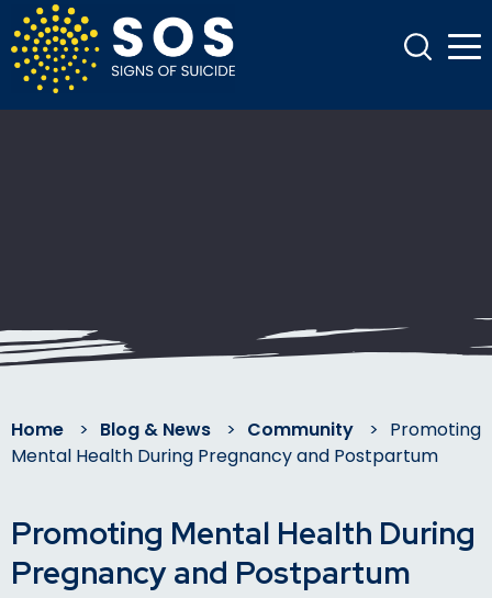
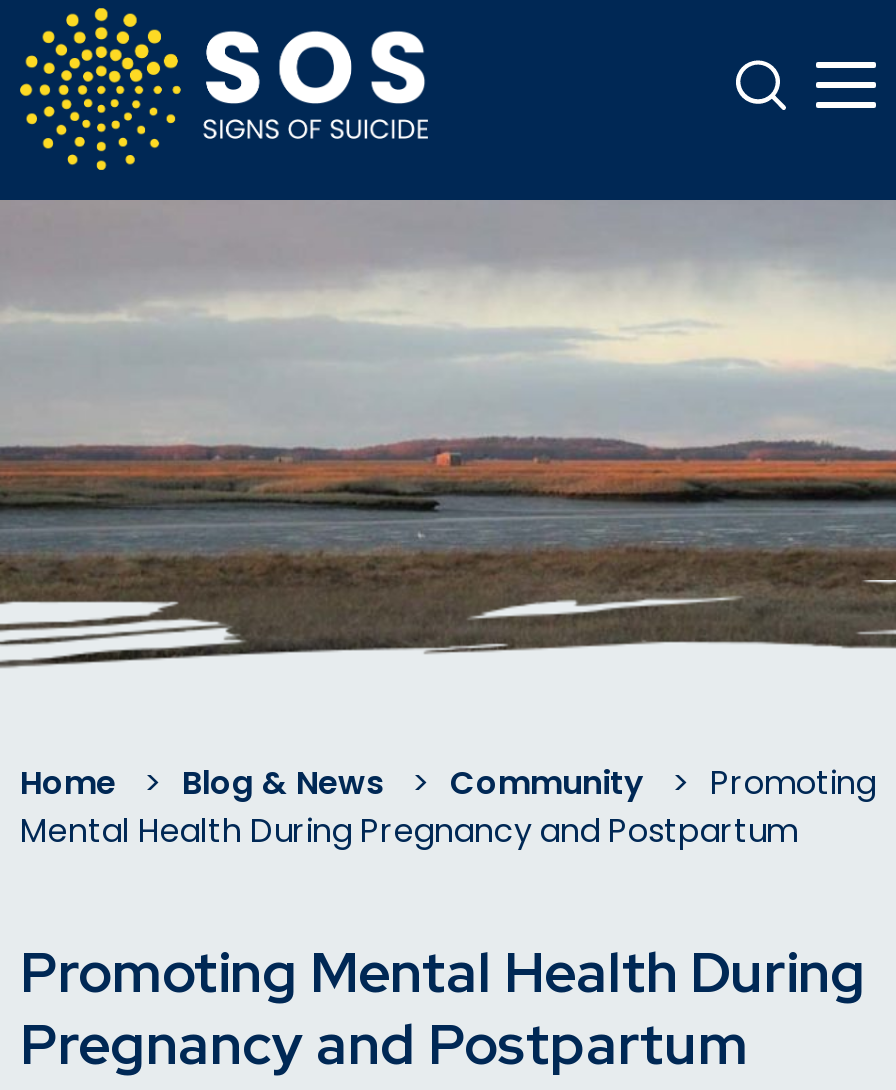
+ [image]
